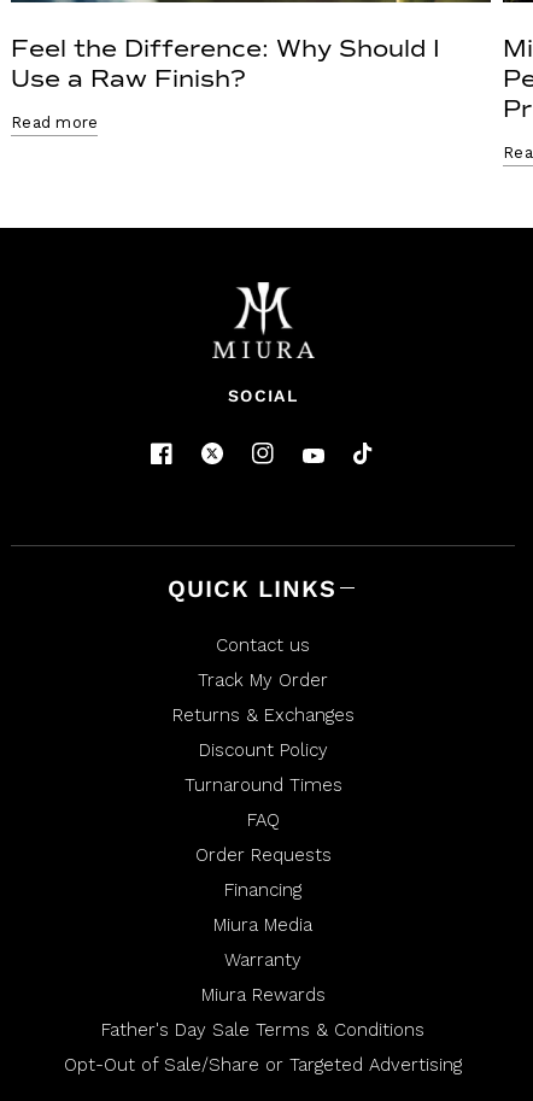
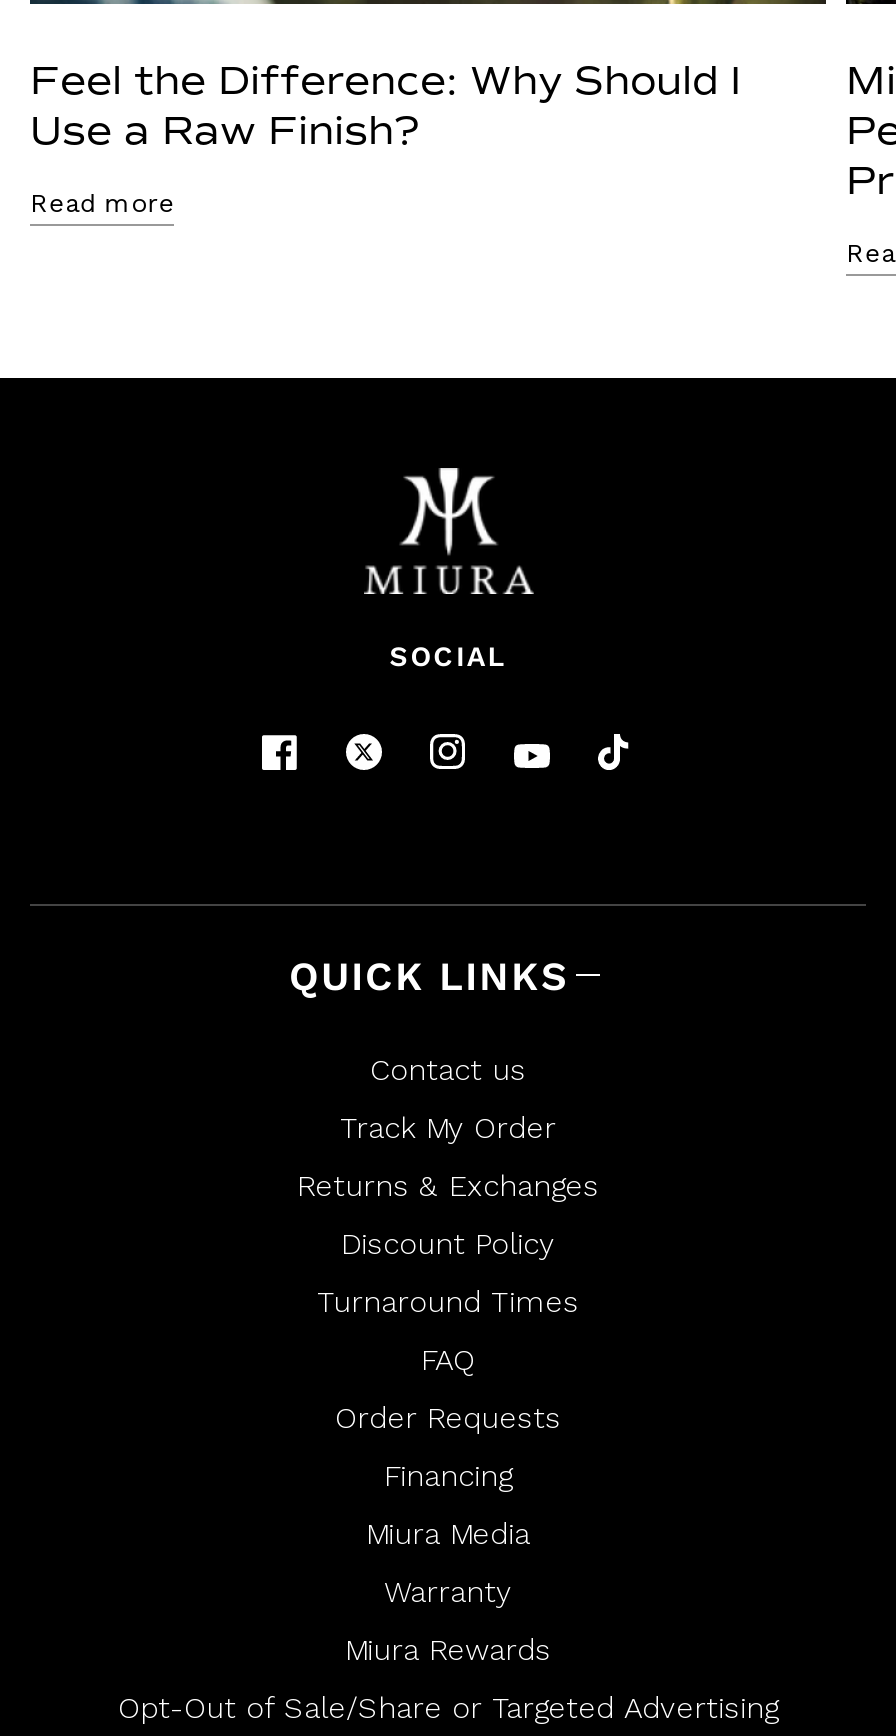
- Father's Day Sale Terms & Conditions
